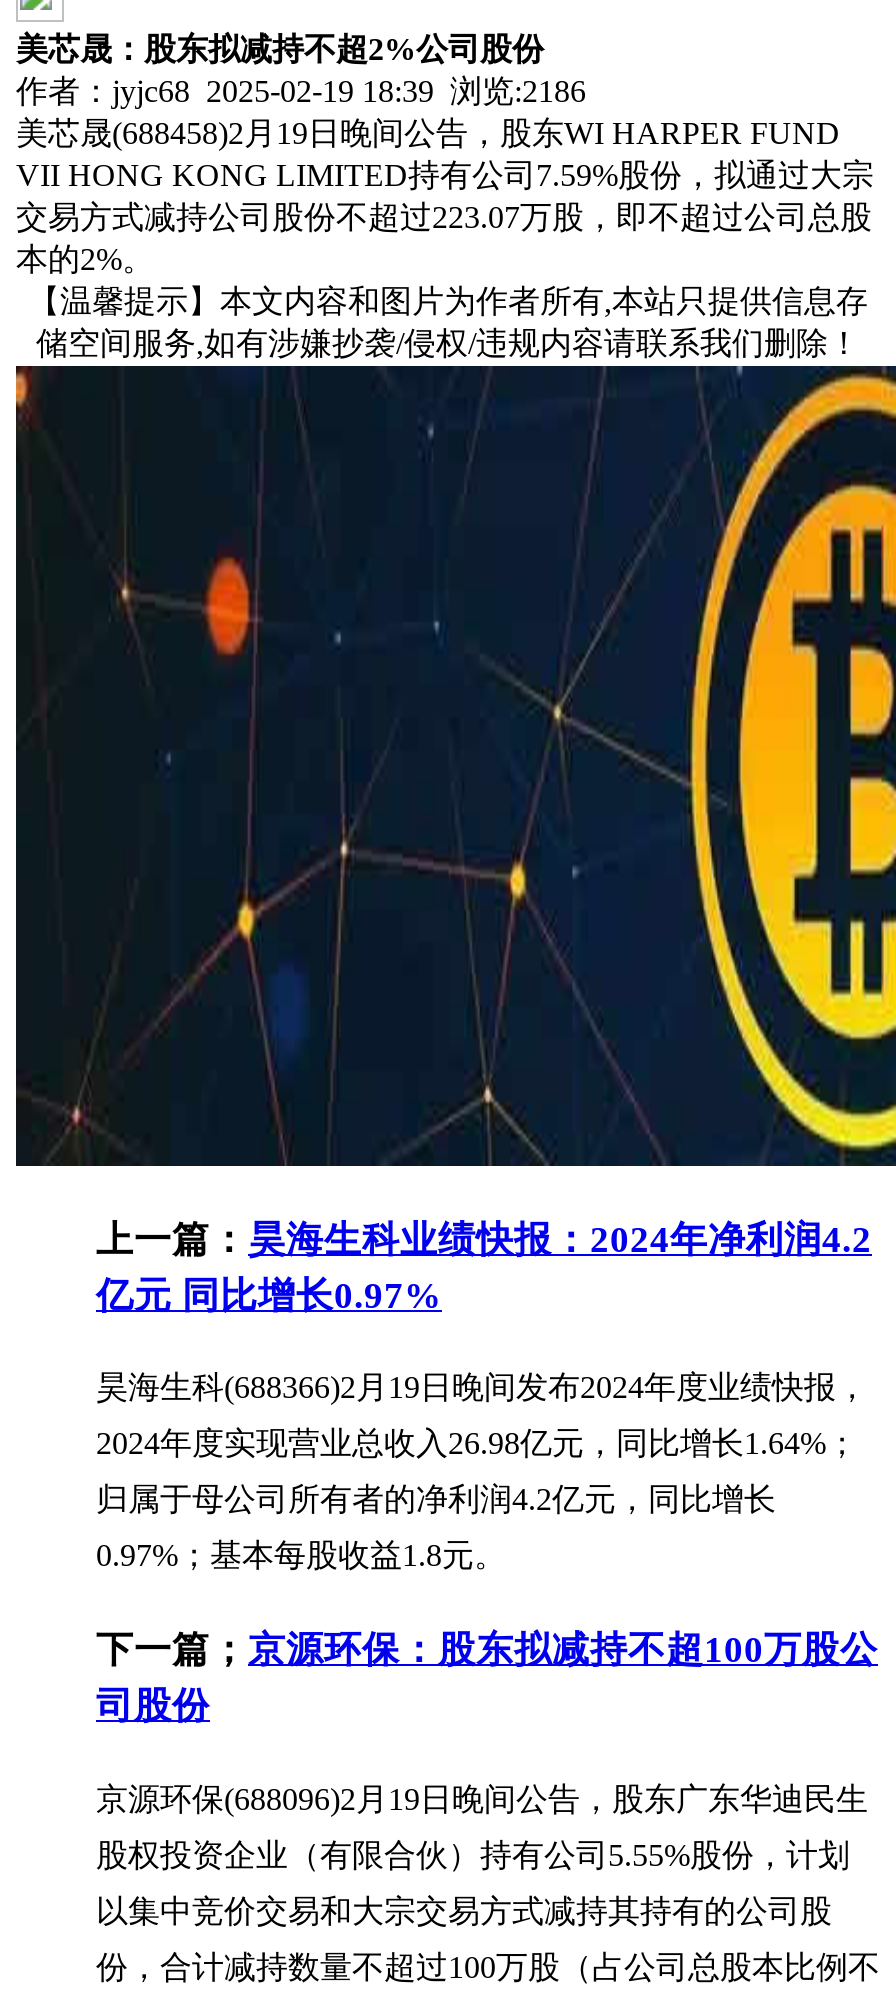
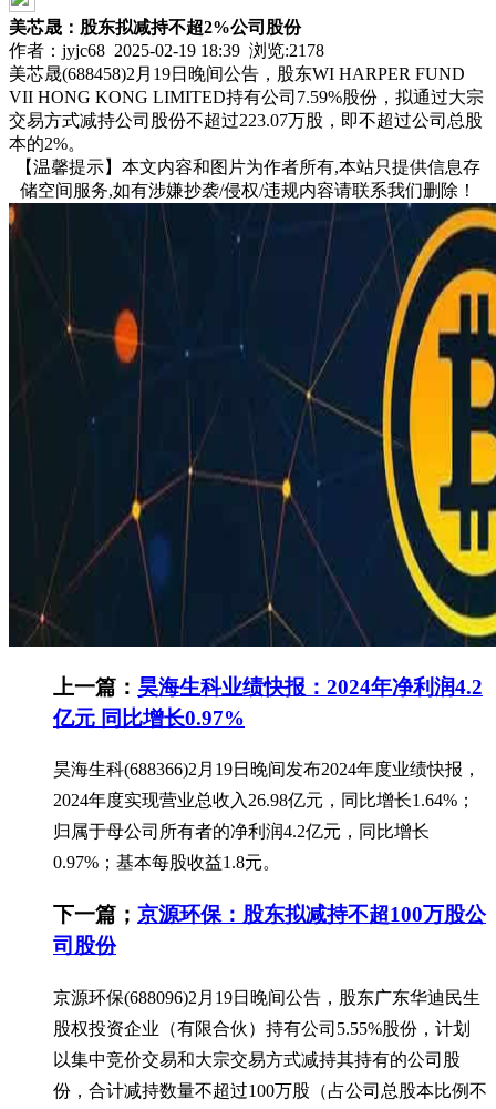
- 作者：jyjc68 2025-02-19 18:39 浏览:2186
+ 作者：jyjc68 2025-02-19 18:39 浏览:2178
